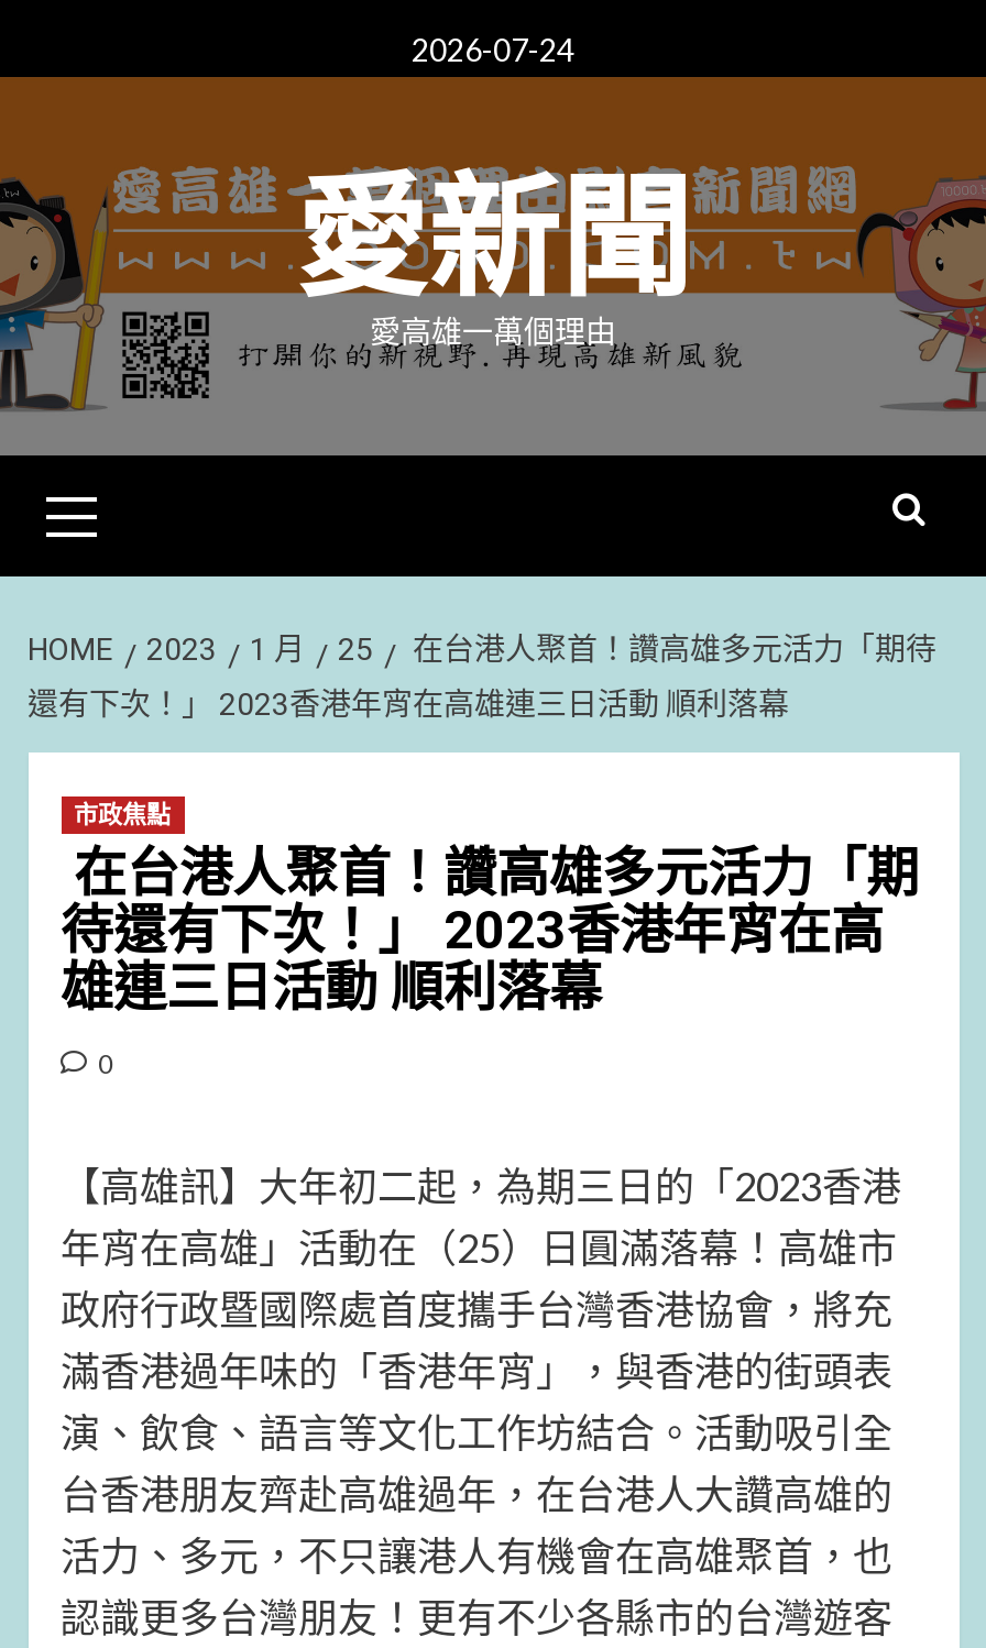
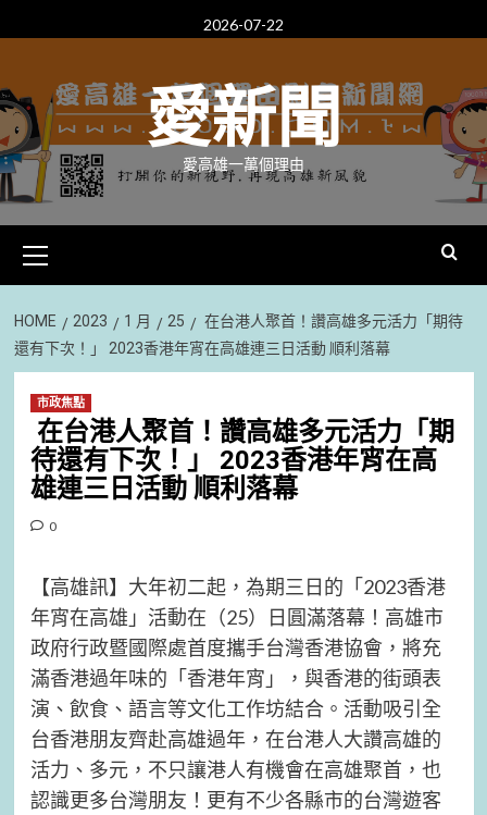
- 2026-07-24
+ 2026-07-22
